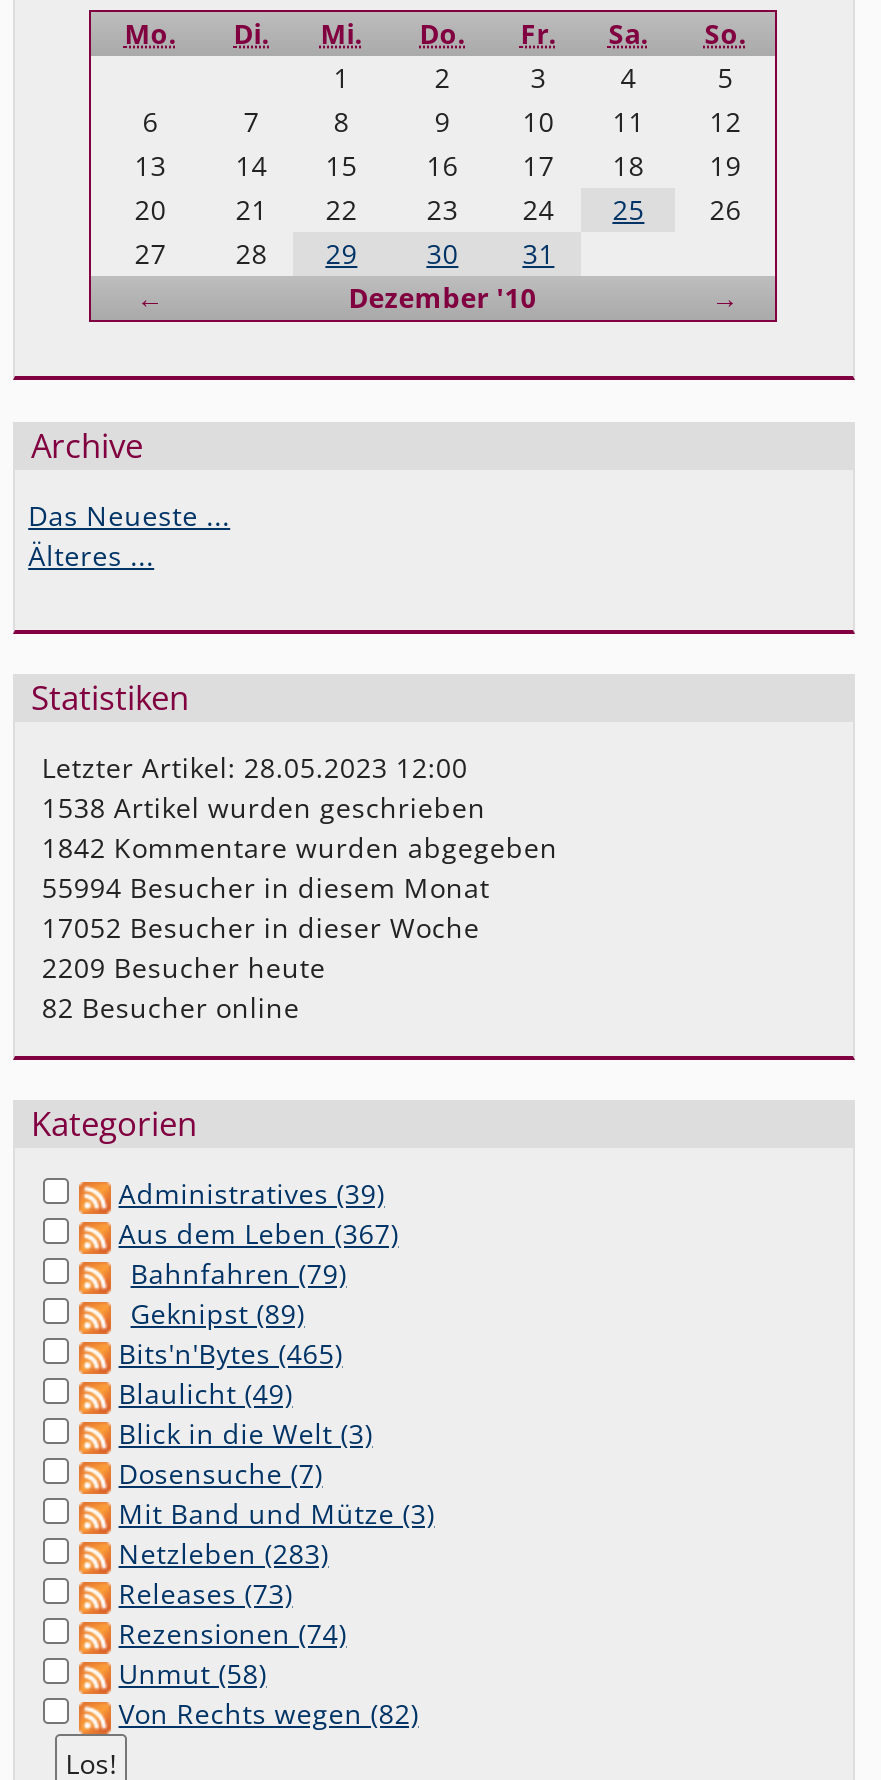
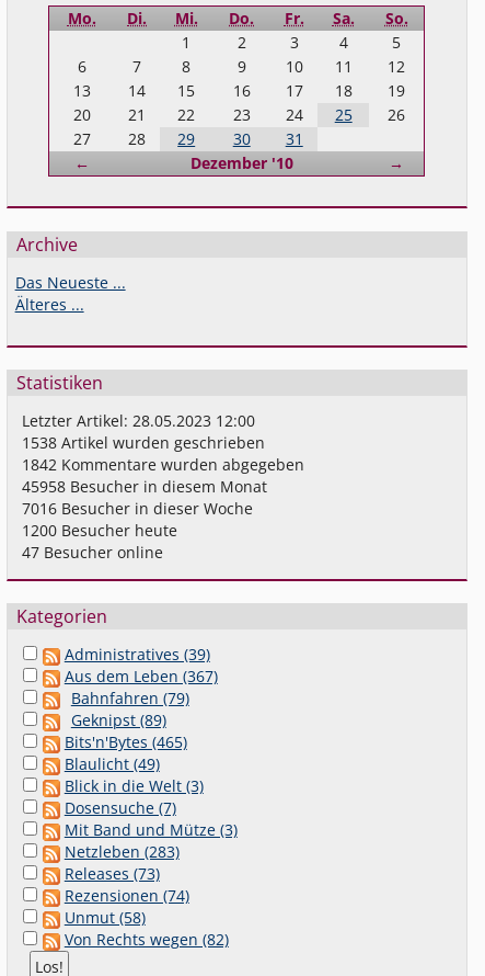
- 55994 Besucher in diesem Monat
+ 45958 Besucher in diesem Monat

- 17052 Besucher in dieser Woche
+ 7016 Besucher in dieser Woche

- 2209 Besucher heute
+ 1200 Besucher heute

- 82 Besucher online
+ 47 Besucher online
